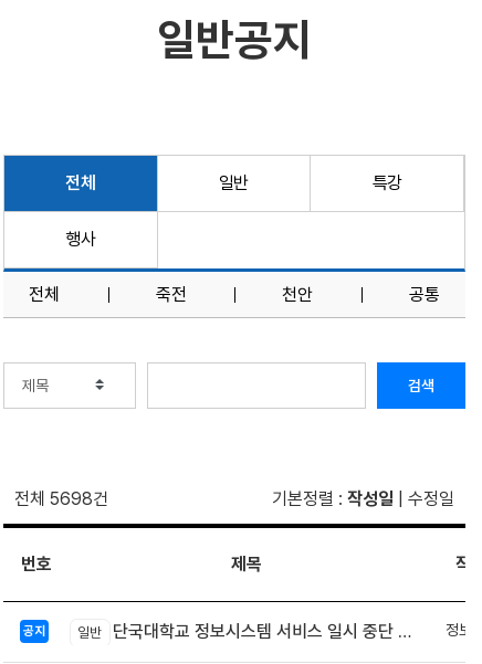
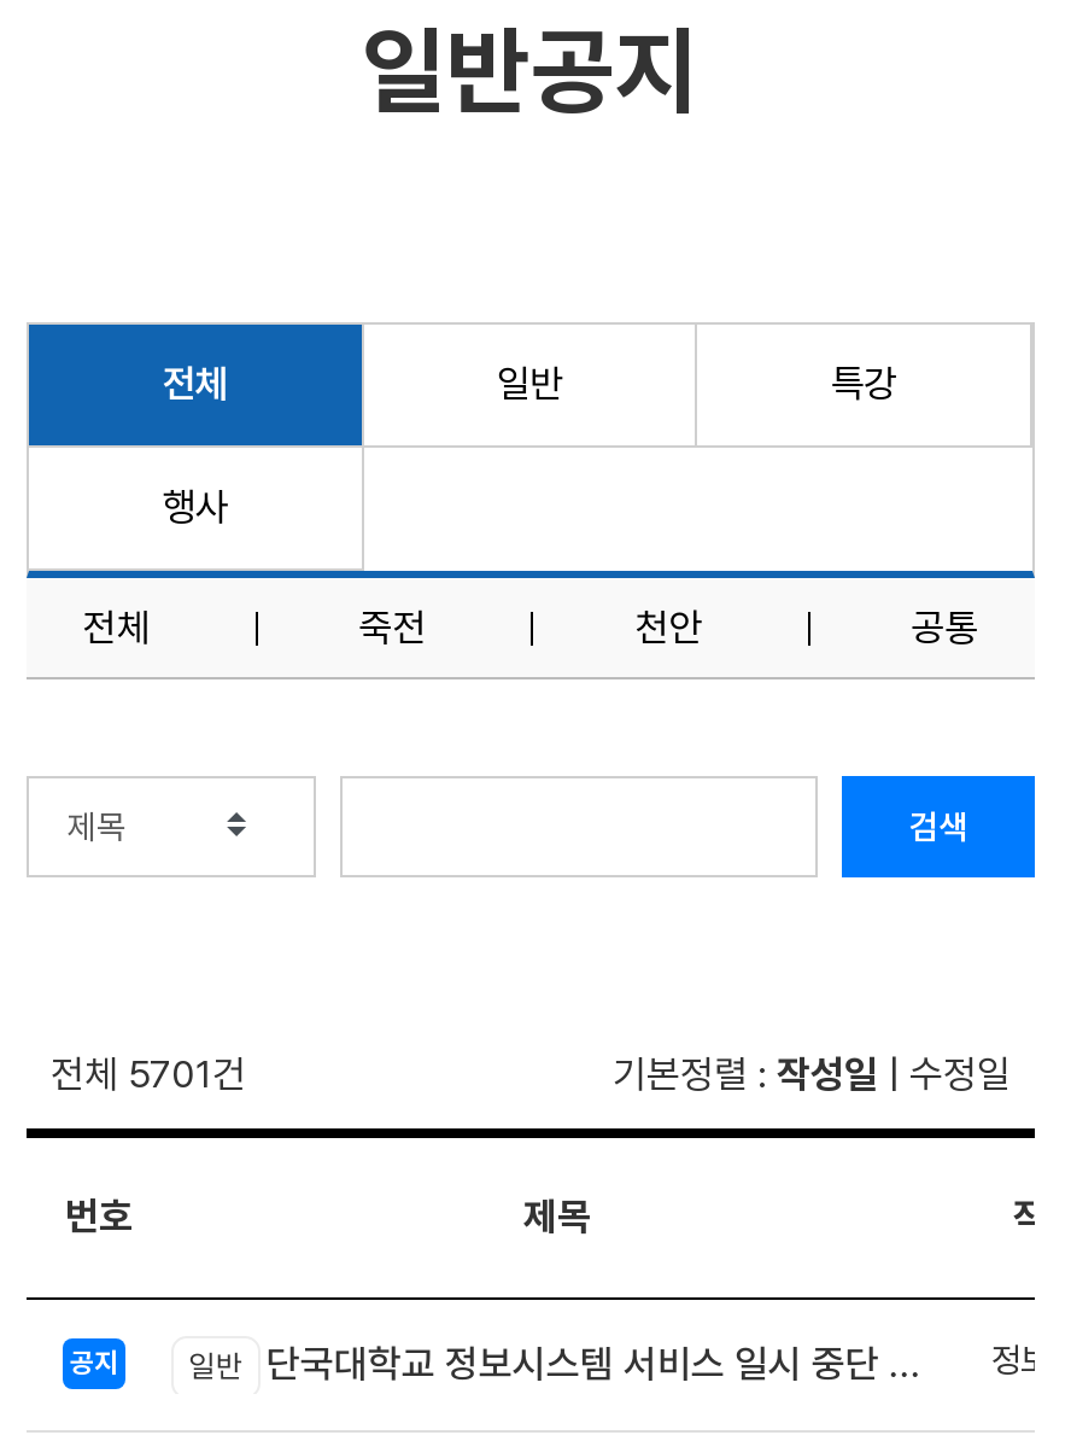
- 전체 5698건
+ 전체 5701건
